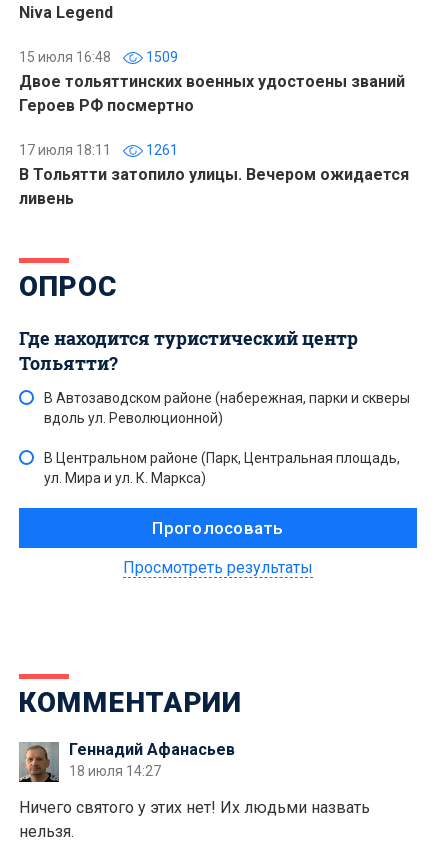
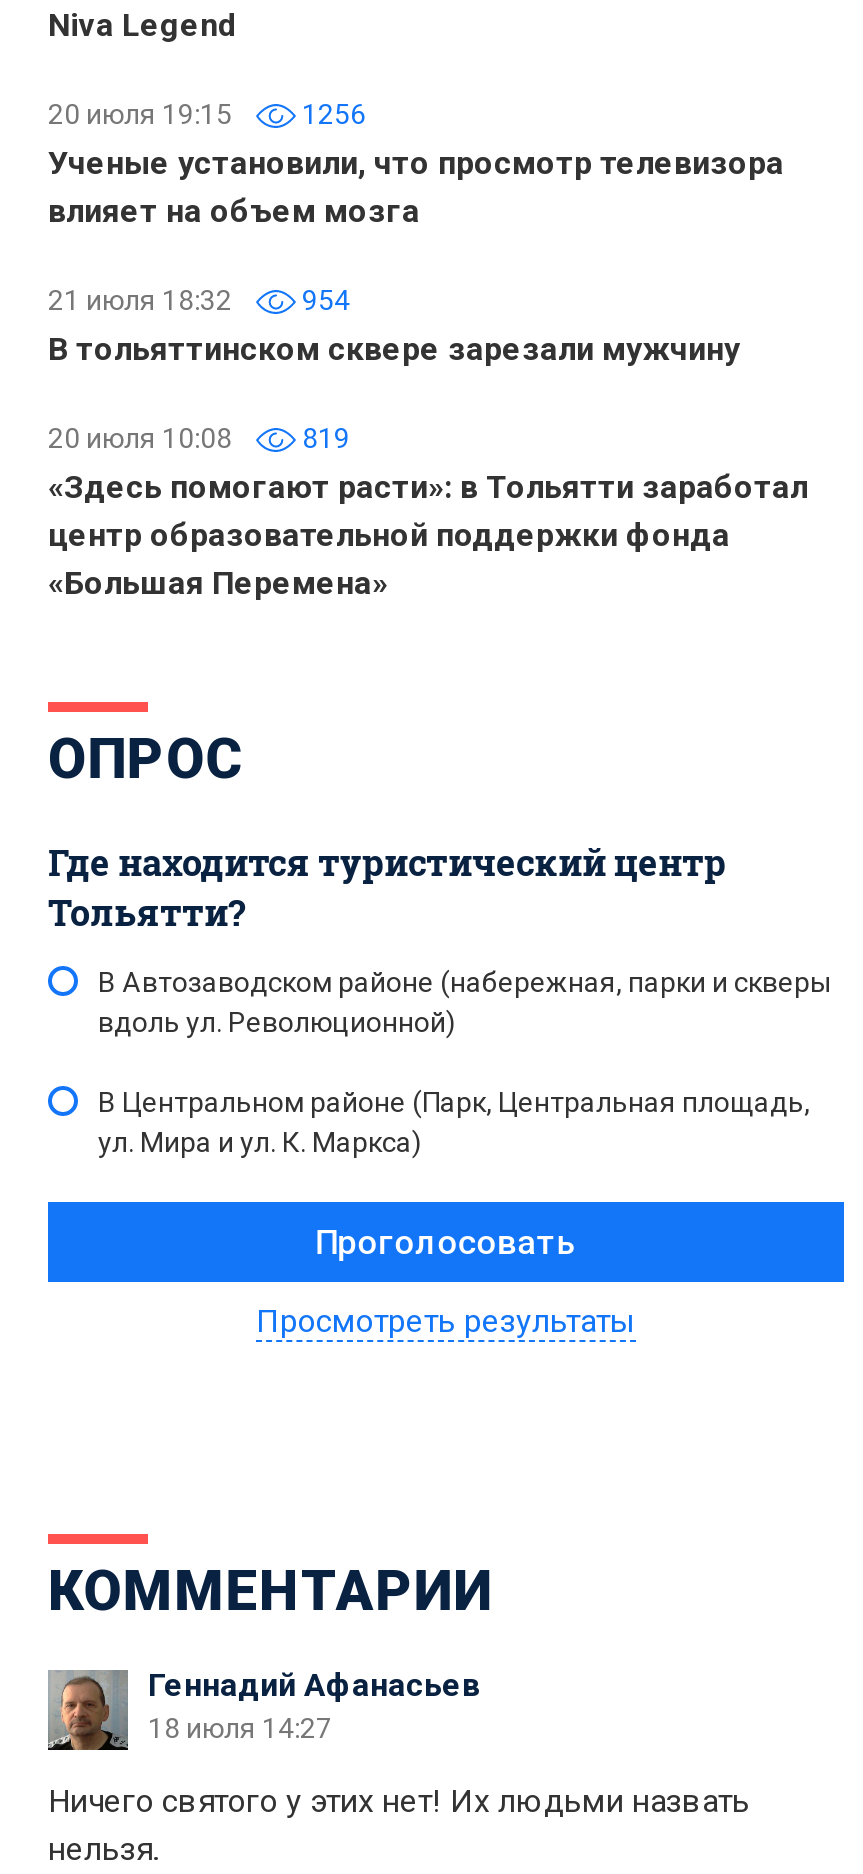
- 15 июля 16:48
- 1509
- Двое тольяттинских военных удостоены званий
- Героев РФ посмертно
- 17 июля 18:11
- 1261
- В Тольятти затопило улицы. Вечером ожидается
- ливень
+ 20 июля 19:15
+ 1256
+ Ученые установили, что просмотр телевизора
+ влияет на объем мозга
+ 21 июля 18:32
+ 954
+ В тольяттинском сквере зарезали мужчину
+ 20 июля 10:08
+ 819
+ «Здесь помогают расти»: в Тольятти заработал
+ центр образовательной поддержки фонда
+ «Большая Перемена»
